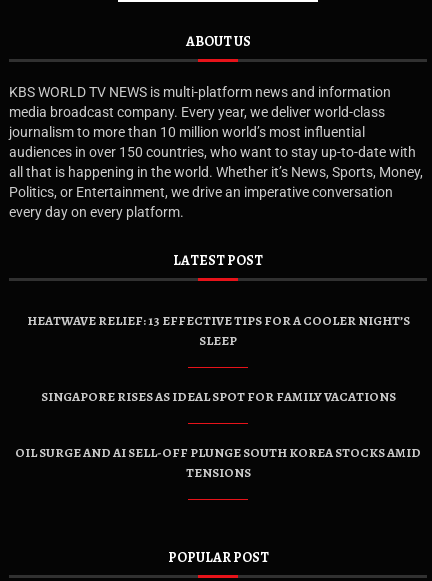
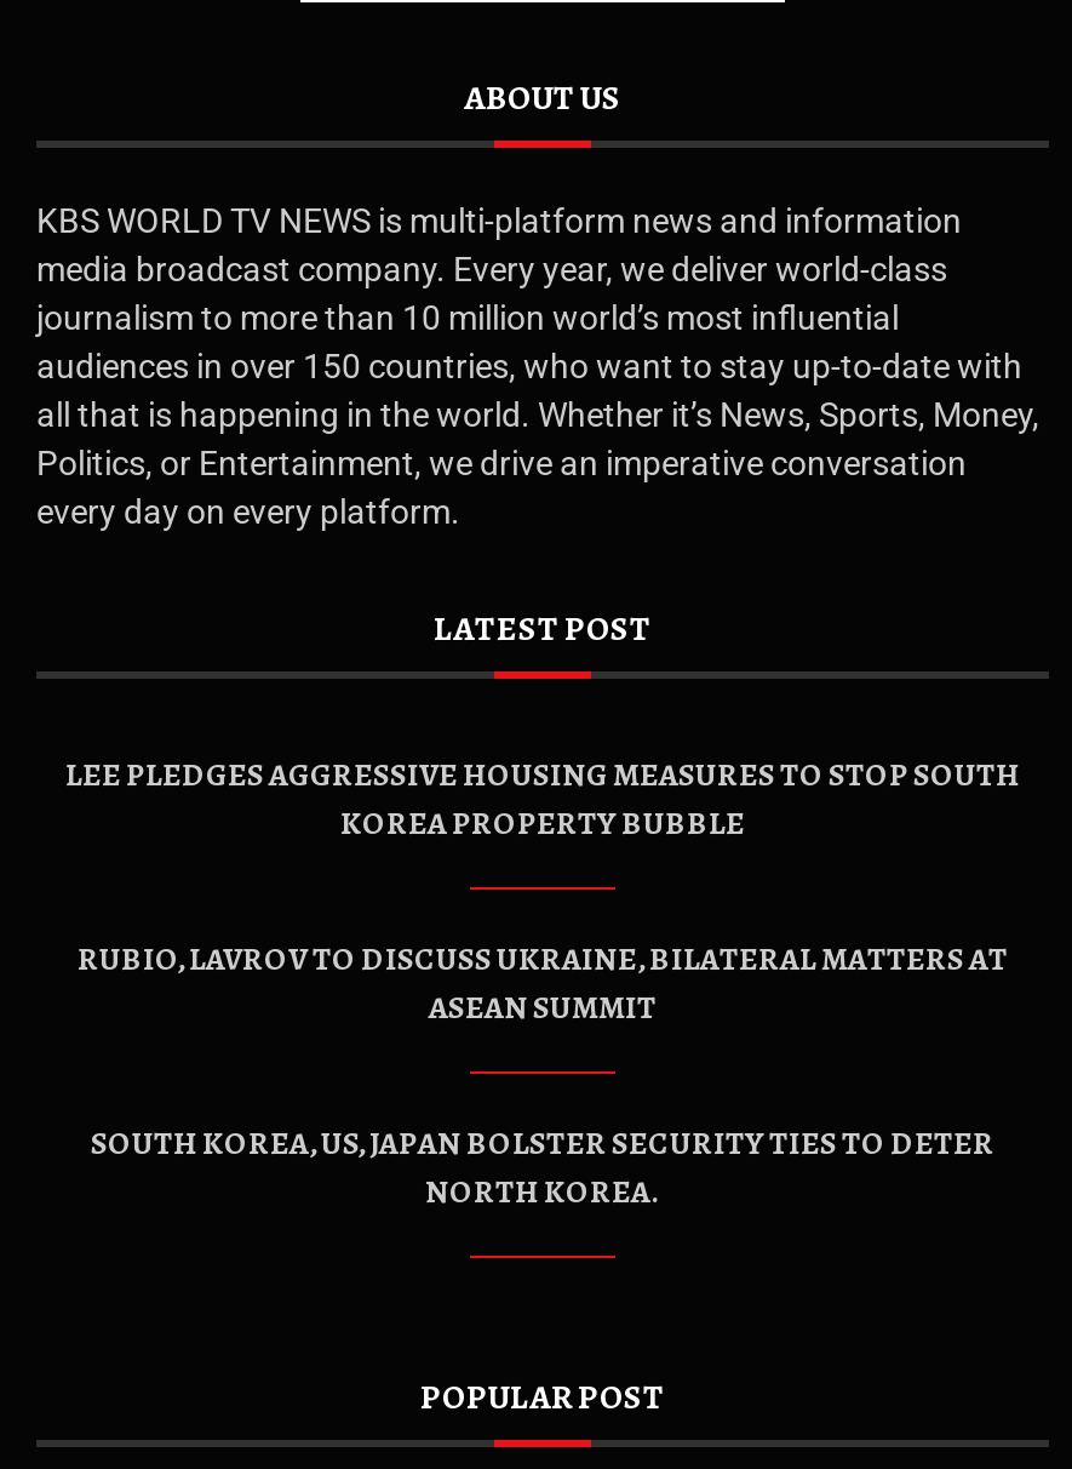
- HEATWAVE RELIEF: 13 EFFECTIVE TIPS FOR A COOLER NIGHT’S
- SLEEP
+ LEE PLEDGES AGGRESSIVE HOUSING MEASURES TO STOP SOUTH
+ KOREA PROPERTY BUBBLE

- SINGAPORE RISES AS IDEAL SPOT FOR FAMILY VACATIONS
+ RUBIO, LAVROV TO DISCUSS UKRAINE, BILATERAL MATTERS AT
+ ASEAN SUMMIT

- OIL SURGE AND AI SELL-OFF PLUNGE SOUTH KOREA STOCKS AMID
- TENSIONS
+ SOUTH KOREA, US, JAPAN BOLSTER SECURITY TIES TO DETER
+ NORTH KOREA.
